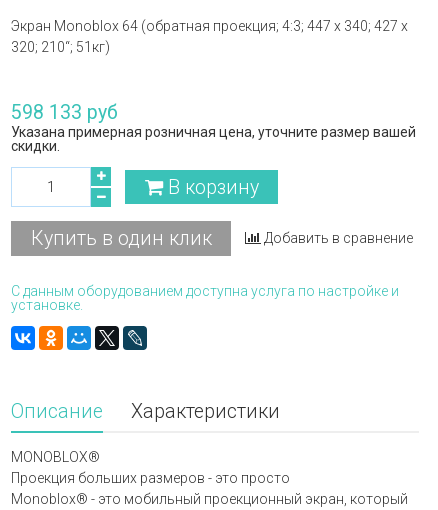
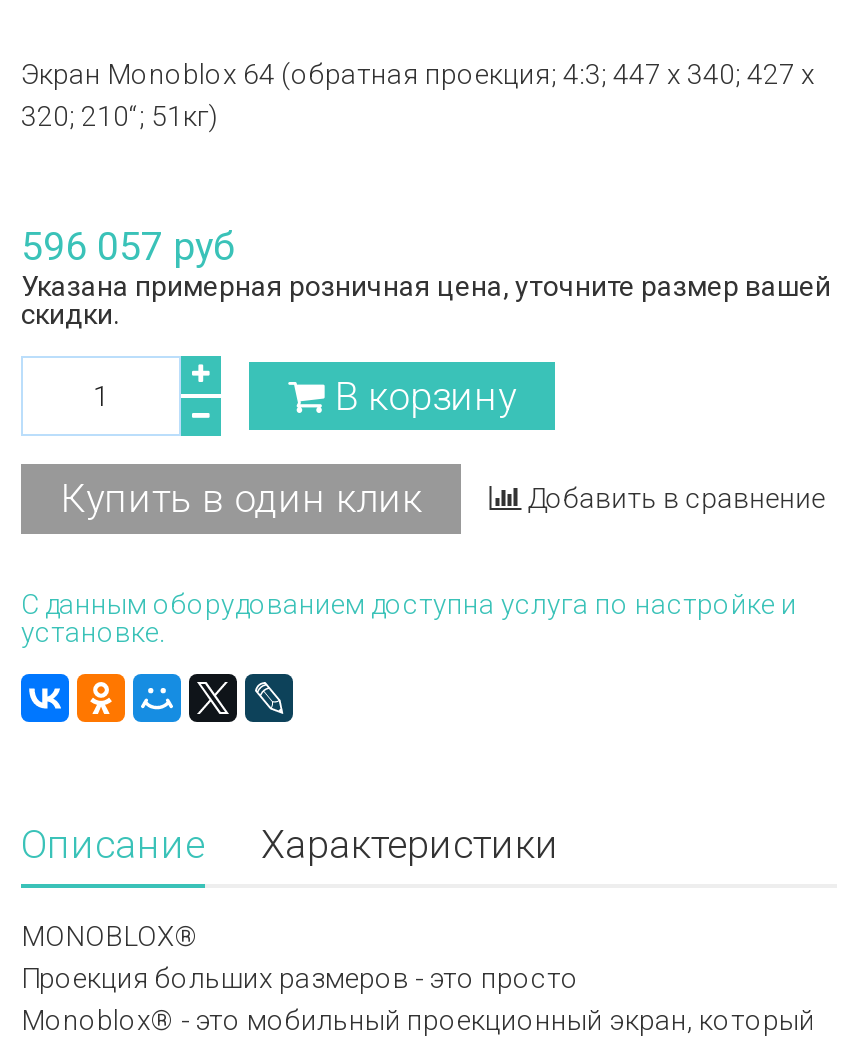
- 598 133 руб
+ 596 057 руб
